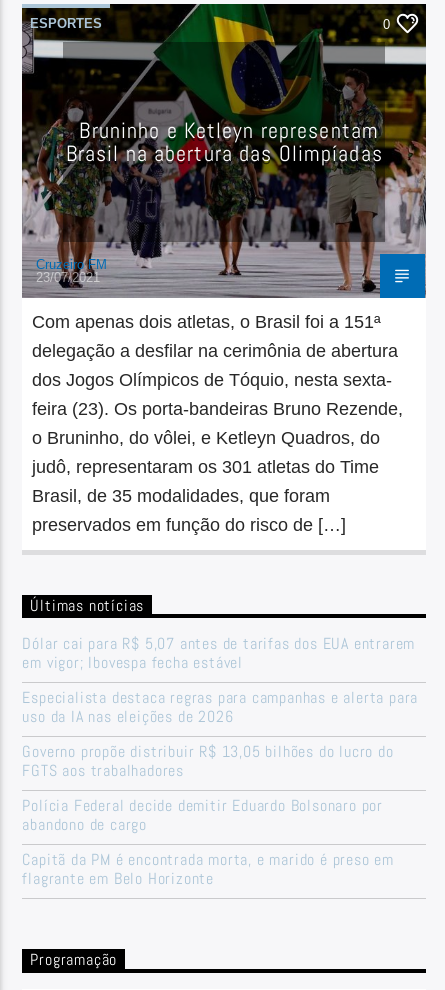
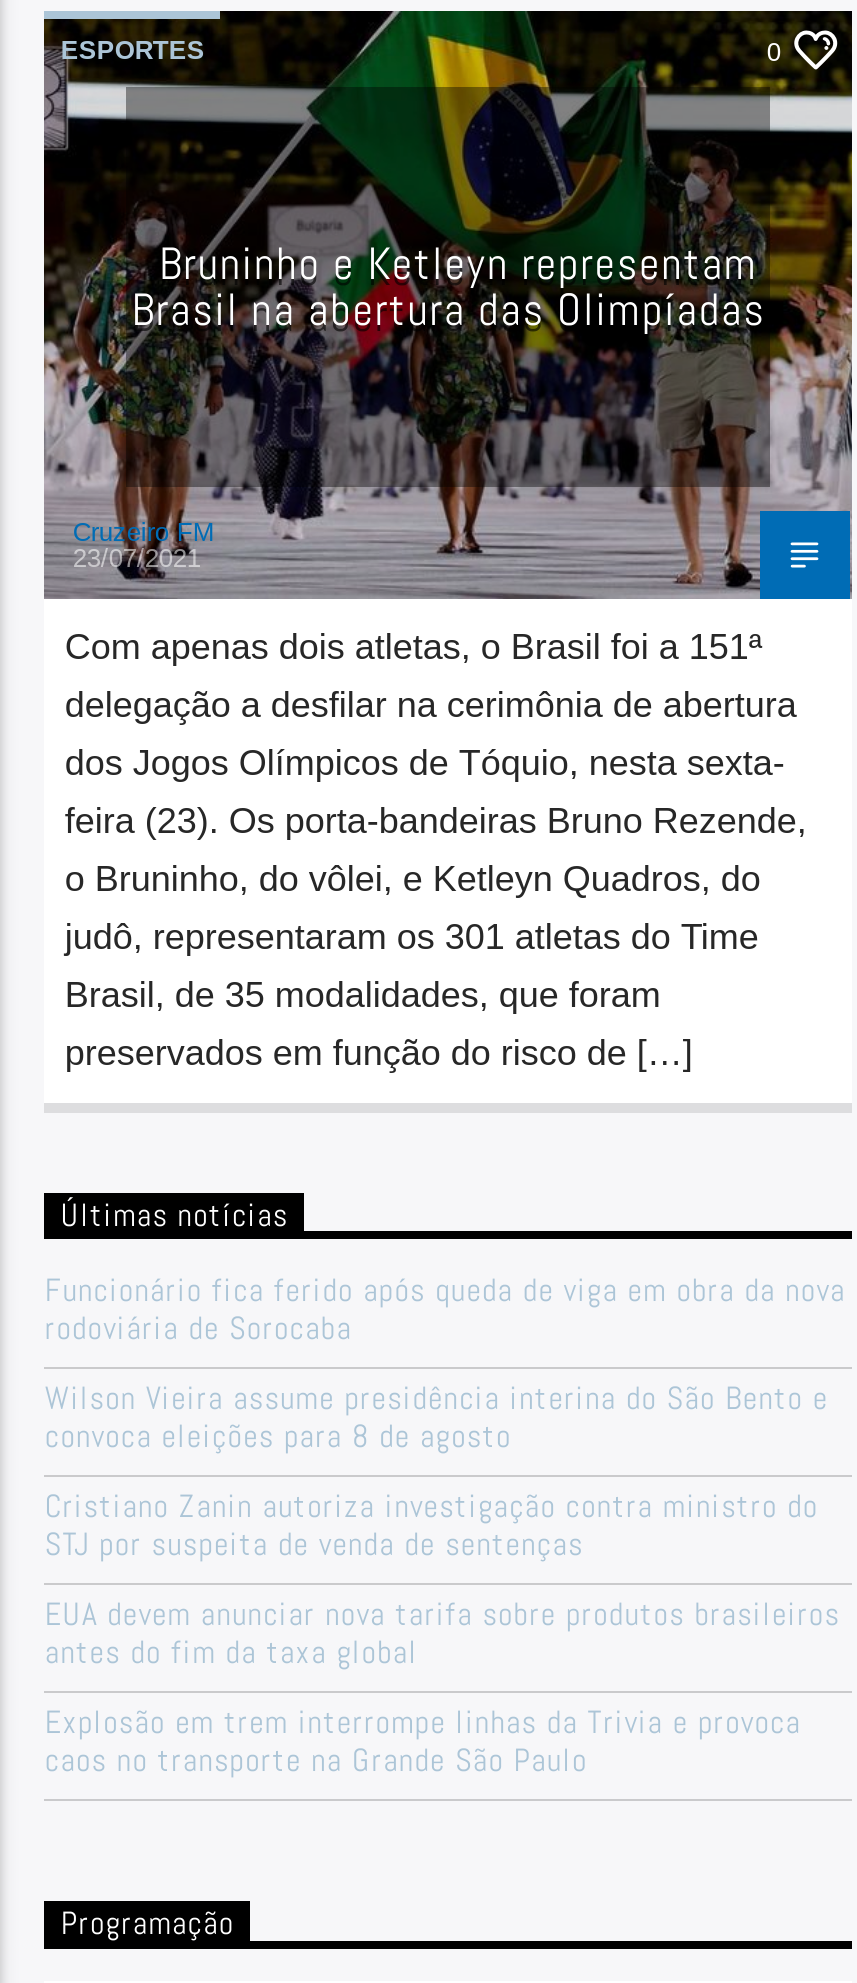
- Dólar cai para R$ 5,07 antes de tarifas dos EUA entrarem
- em vigor; Ibovespa fecha estável
+ Funcionário fica ferido após queda de viga em obra da nova
+ rodoviária de Sorocaba

- Especialista destaca regras para campanhas e alerta para
- uso da IA nas eleições de 2026
+ Wilson Vieira assume presidência interina do São Bento e
+ convoca eleições para 8 de agosto

- Governo propõe distribuir R$ 13,05 bilhões do lucro do
- FGTS aos trabalhadores
+ Cristiano Zanin autoriza investigação contra ministro do
+ STJ por suspeita de venda de sentenças

- Polícia Federal decide demitir Eduardo Bolsonaro por
- abandono de cargo
+ EUA devem anunciar nova tarifa sobre produtos brasileiros
+ antes do fim da taxa global

- Capitã da PM é encontrada morta, e marido é preso em
- flagrante em Belo Horizonte
+ Explosão em trem interrompe linhas da Trivia e provoca
+ caos no transporte na Grande São Paulo
